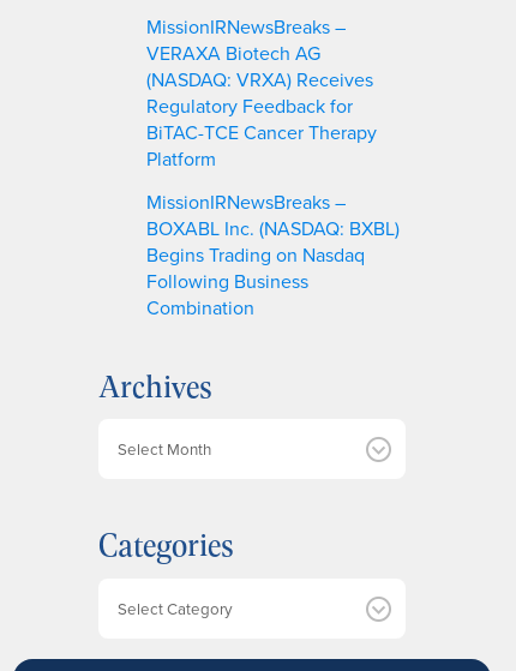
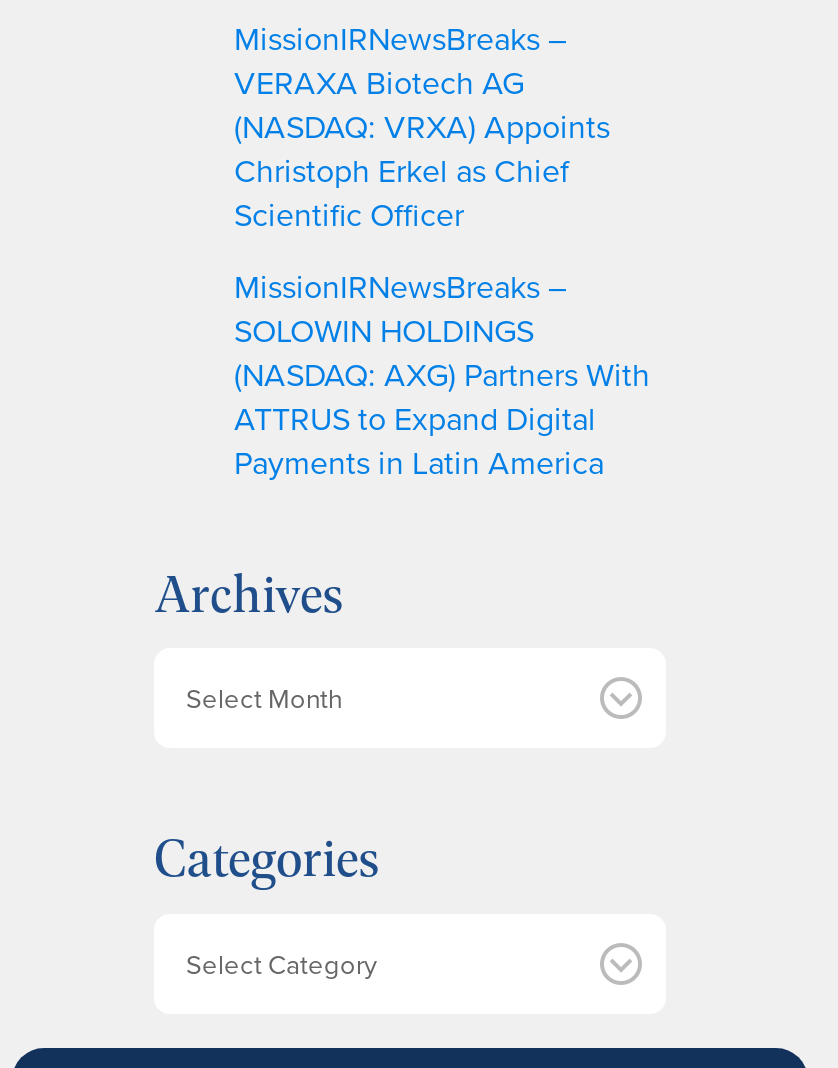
- (NASDAQ: VRXA) Receives
- Regulatory Feedback for
- BiTAC-TCE Cancer Therapy
- Platform
+ (NASDAQ: VRXA) Appoints
+ Christoph Erkel as Chief
+ Scientific Officer

- BOXABL Inc. (NASDAQ: BXBL)
- Begins Trading on Nasdaq
- Following Business
- Combination
+ SOLOWIN HOLDINGS
+ (NASDAQ: AXG) Partners With
+ ATTRUS to Expand Digital
+ Payments in Latin America
